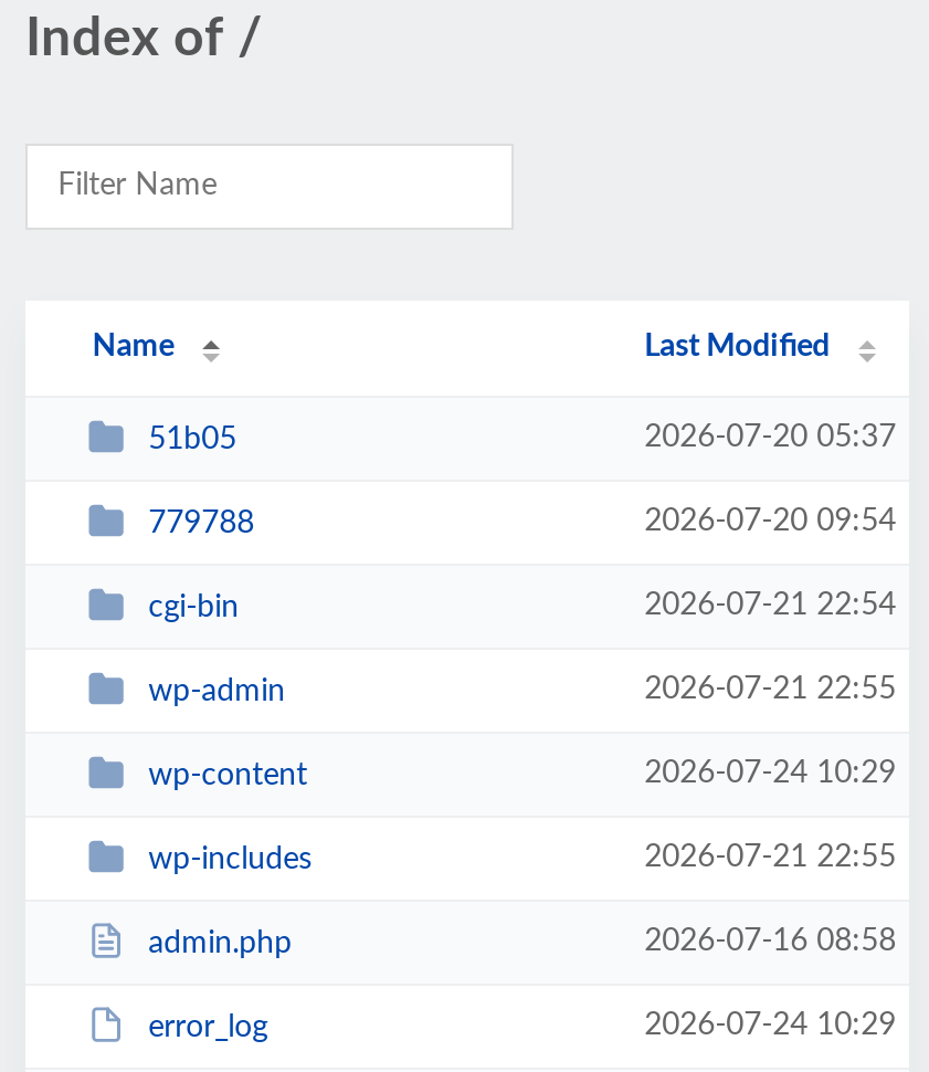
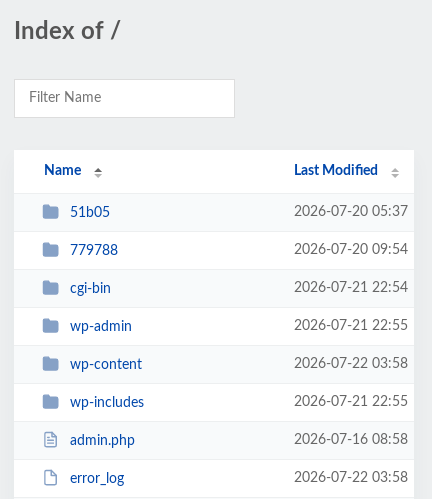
- 2026-07-24 10:29
+ 2026-07-22 03:58

- 2026-07-24 10:29
+ 2026-07-22 03:58
